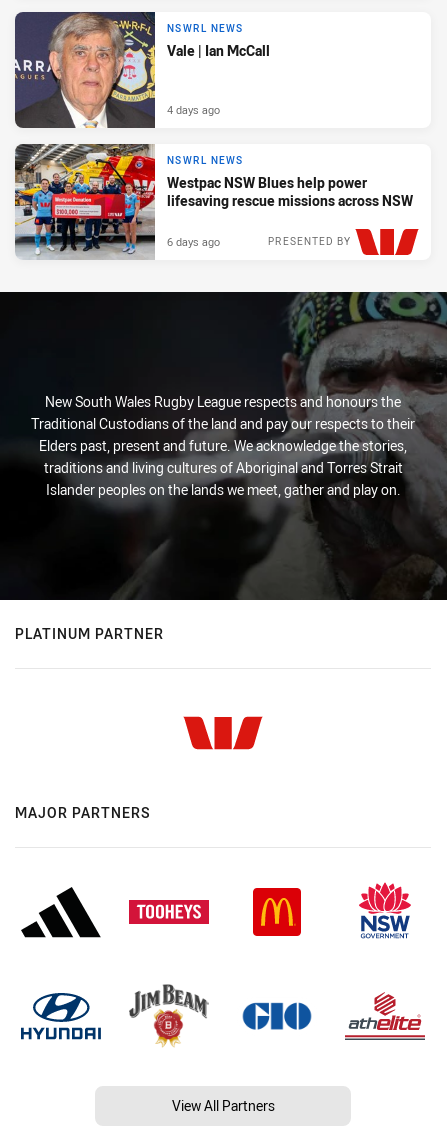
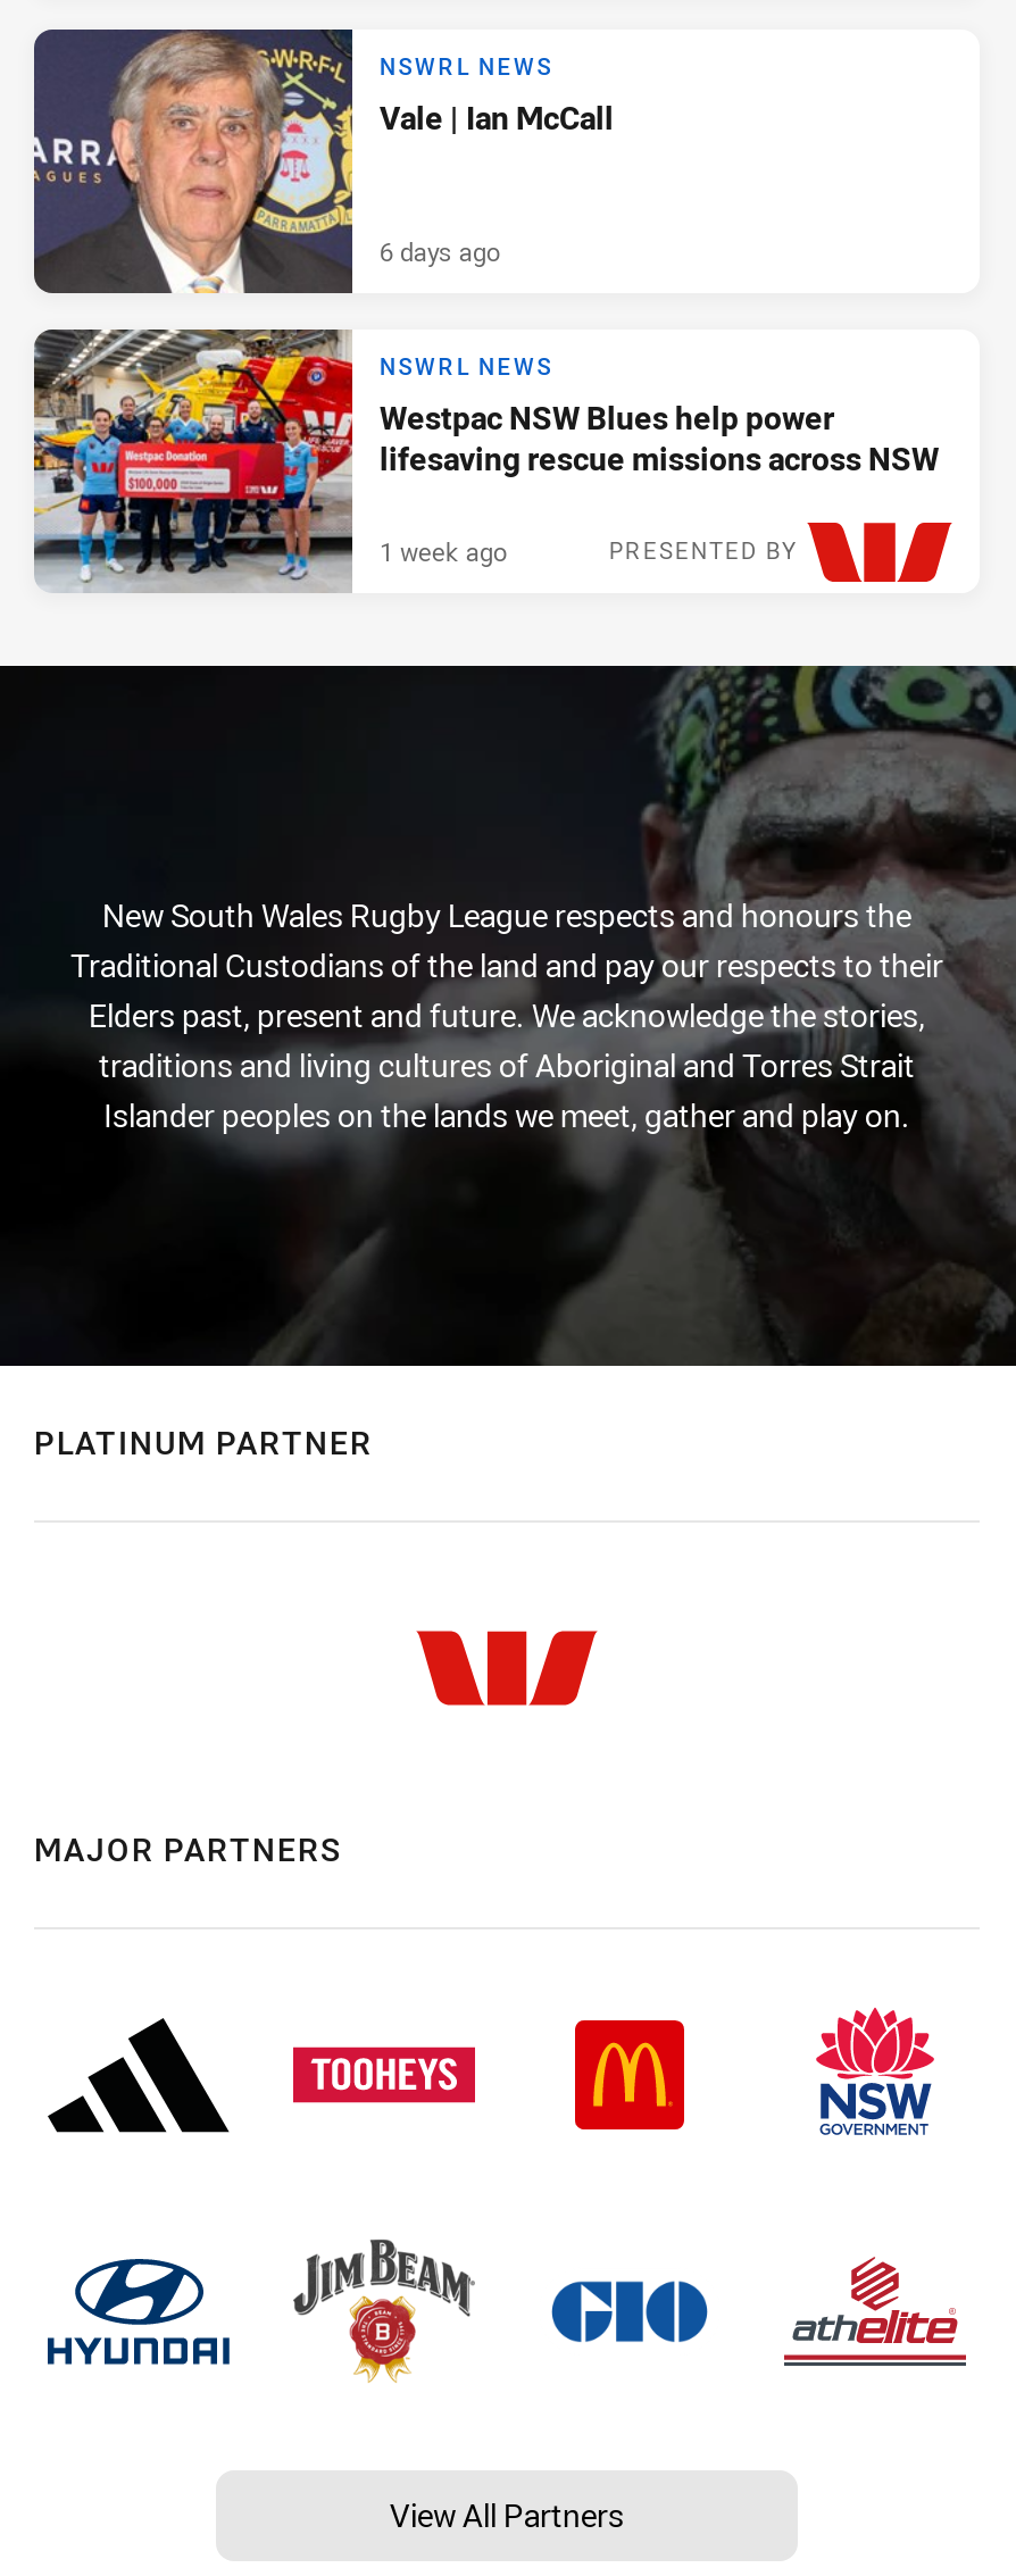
- 4 days ago
+ 6 days ago

- 6 days ago
+ 1 week ago
